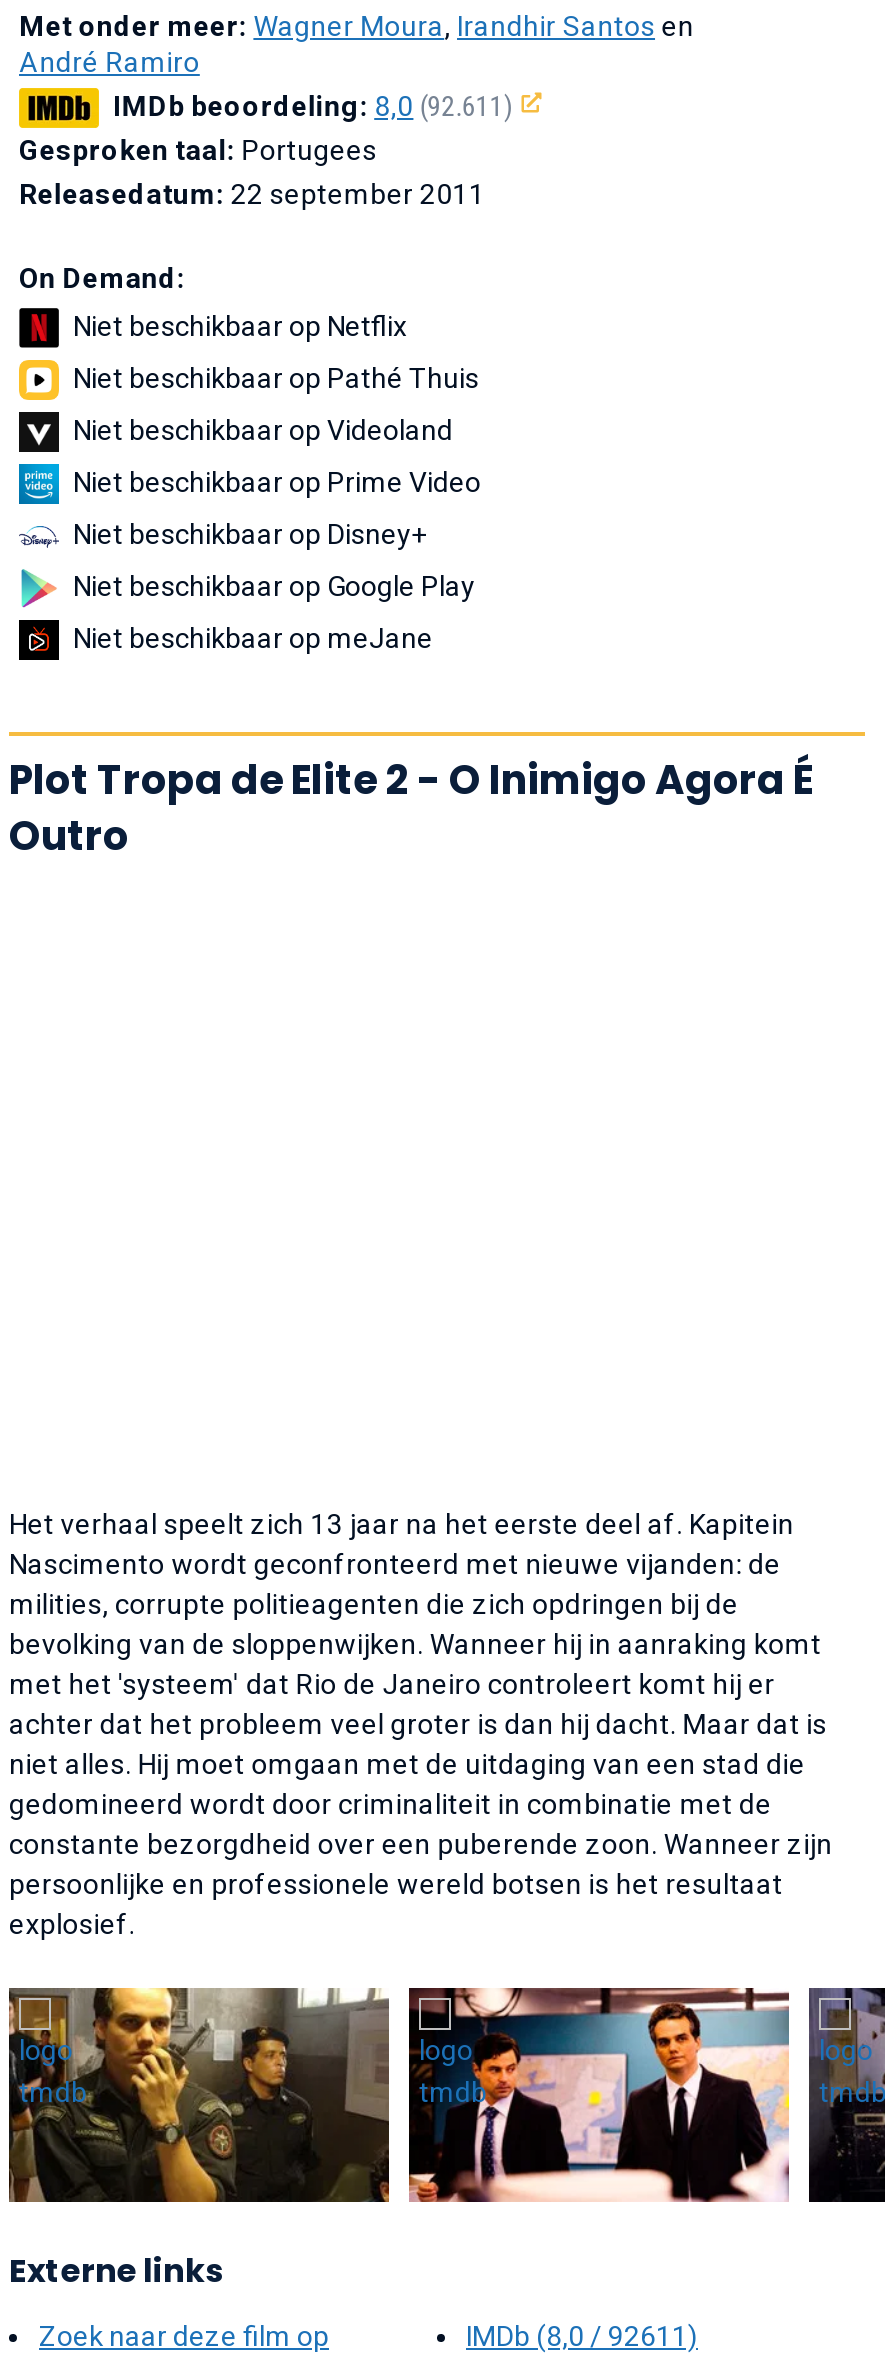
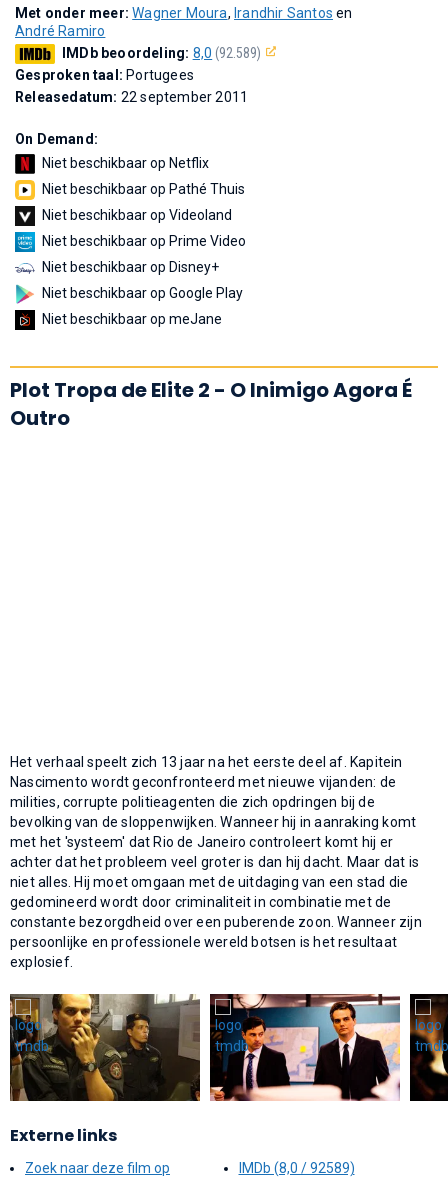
- IMDb beoordeling: 8,0 (92.611)
+ IMDb beoordeling: 8,0 (92.589)

- [image]
+ [image]

- IMDb (8,0 / 92611)
+ IMDb (8,0 / 92589)
